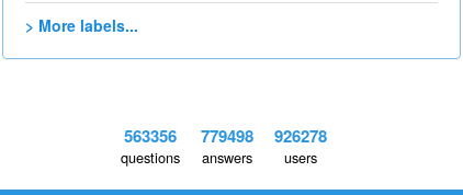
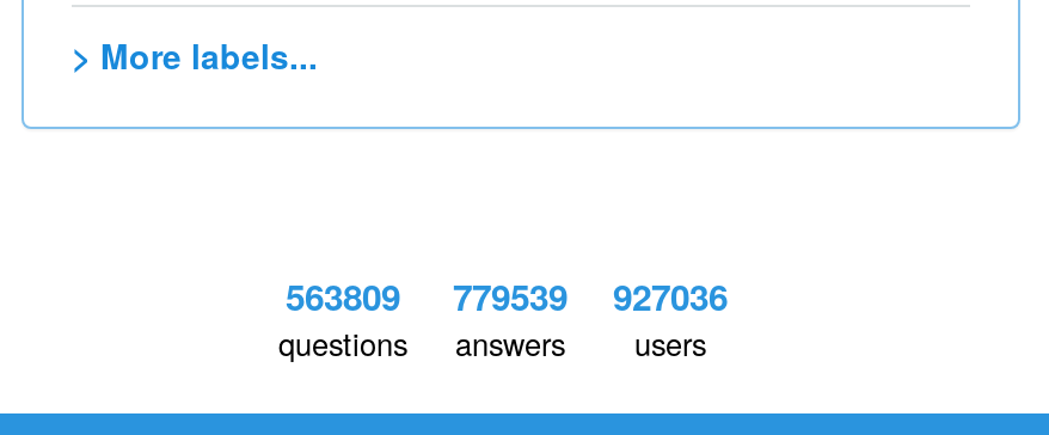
- 563356
+ 563809

- 779498
+ 779539

- 926278
+ 927036
